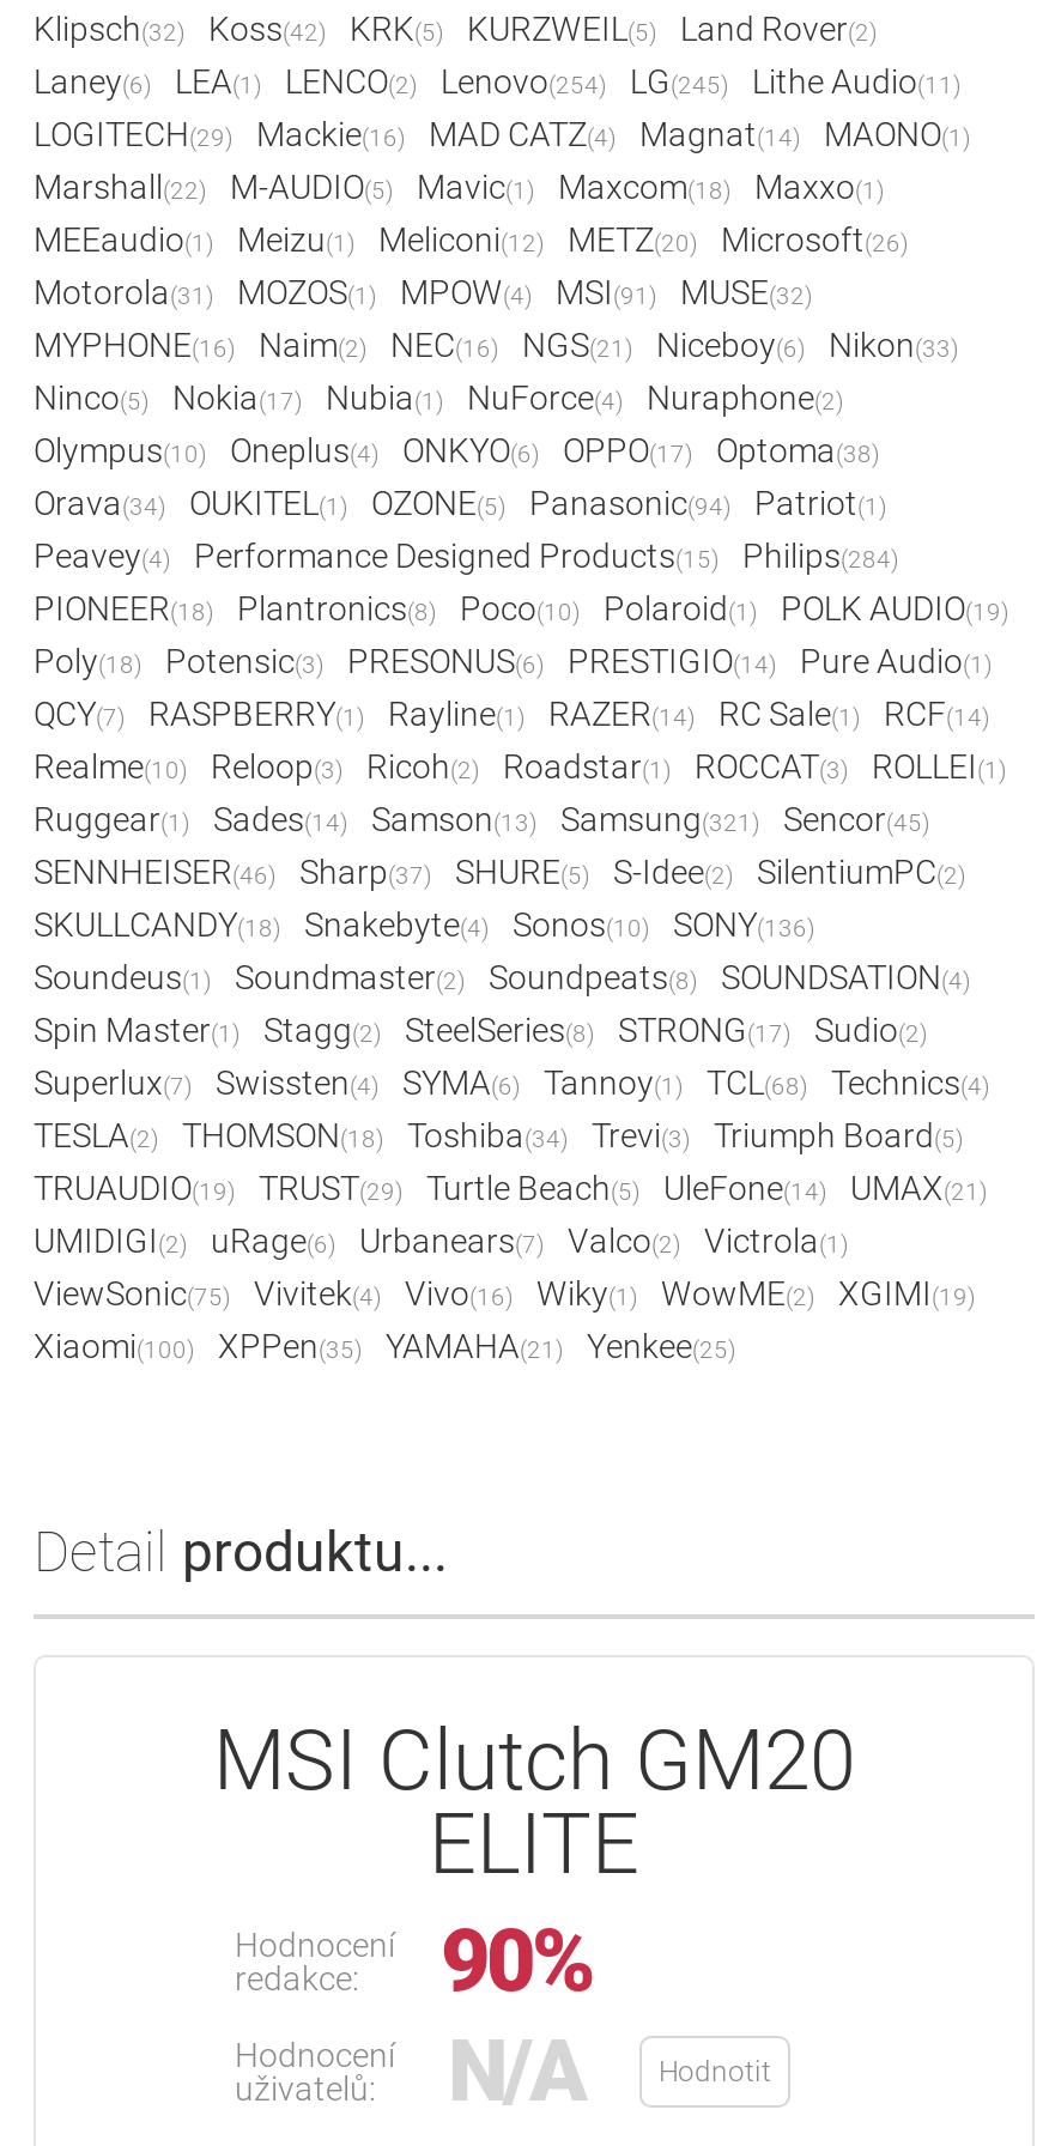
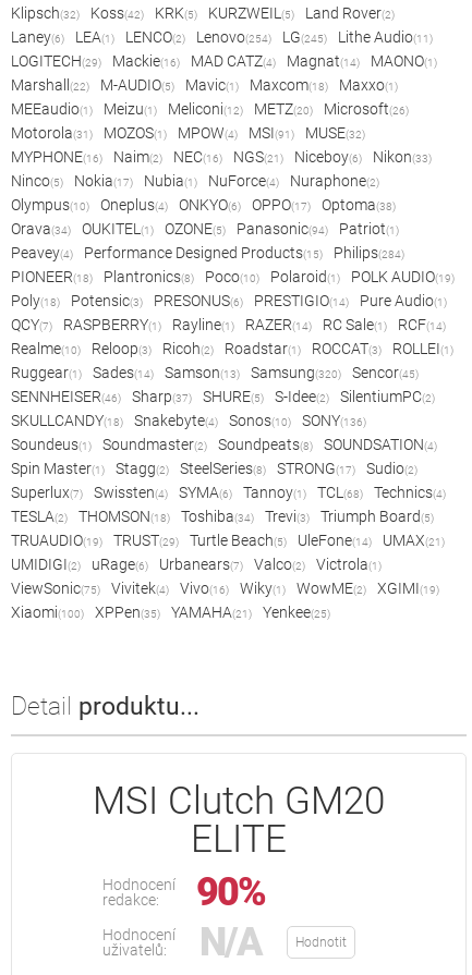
- Samsung(321)
+ Samsung(320)
